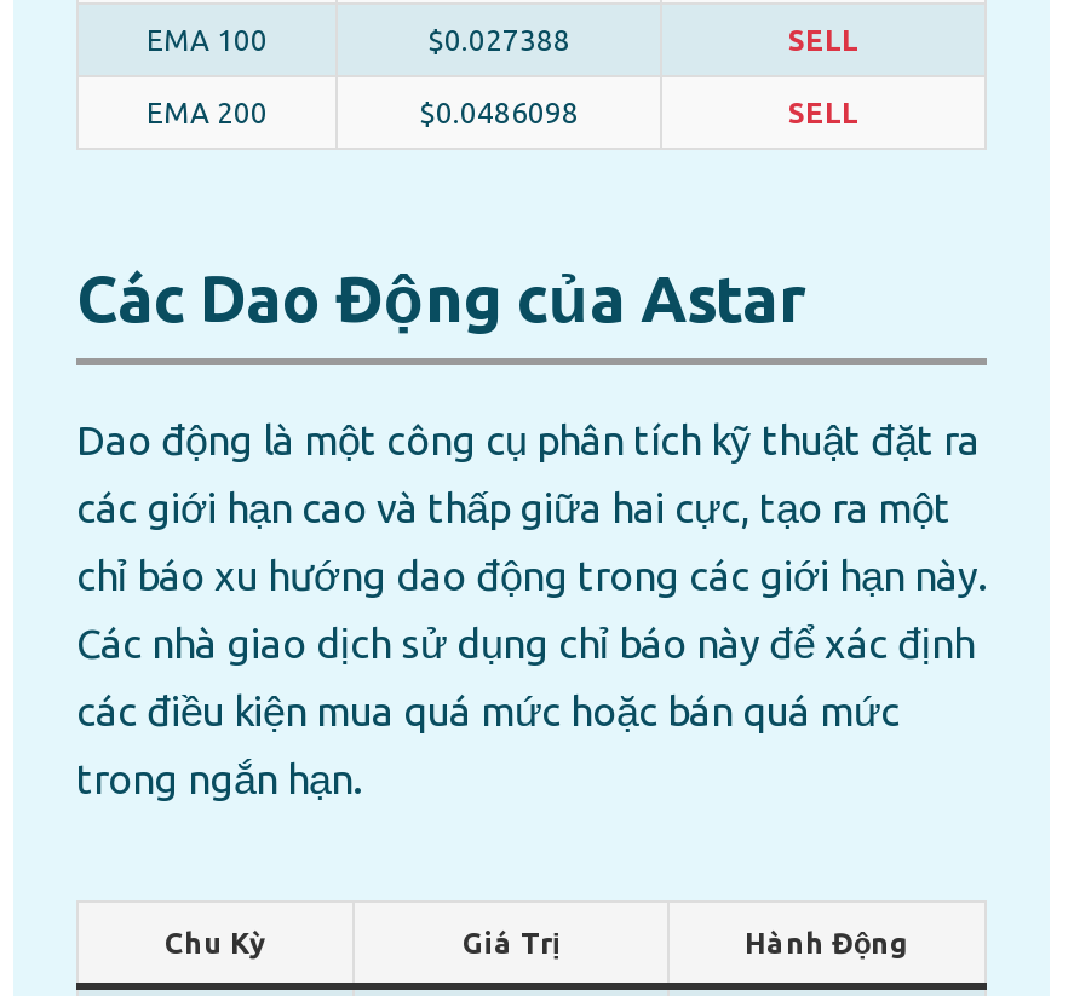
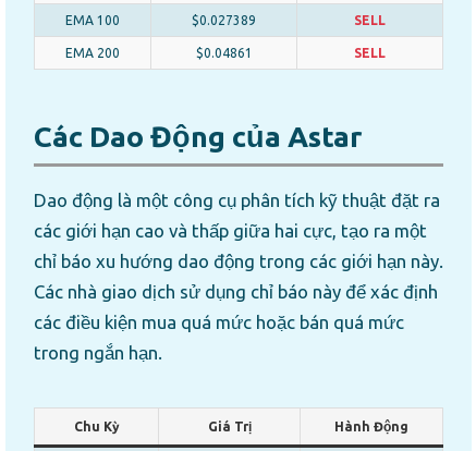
- $0.027388
+ $0.027389

- $0.0486098
+ $0.04861
